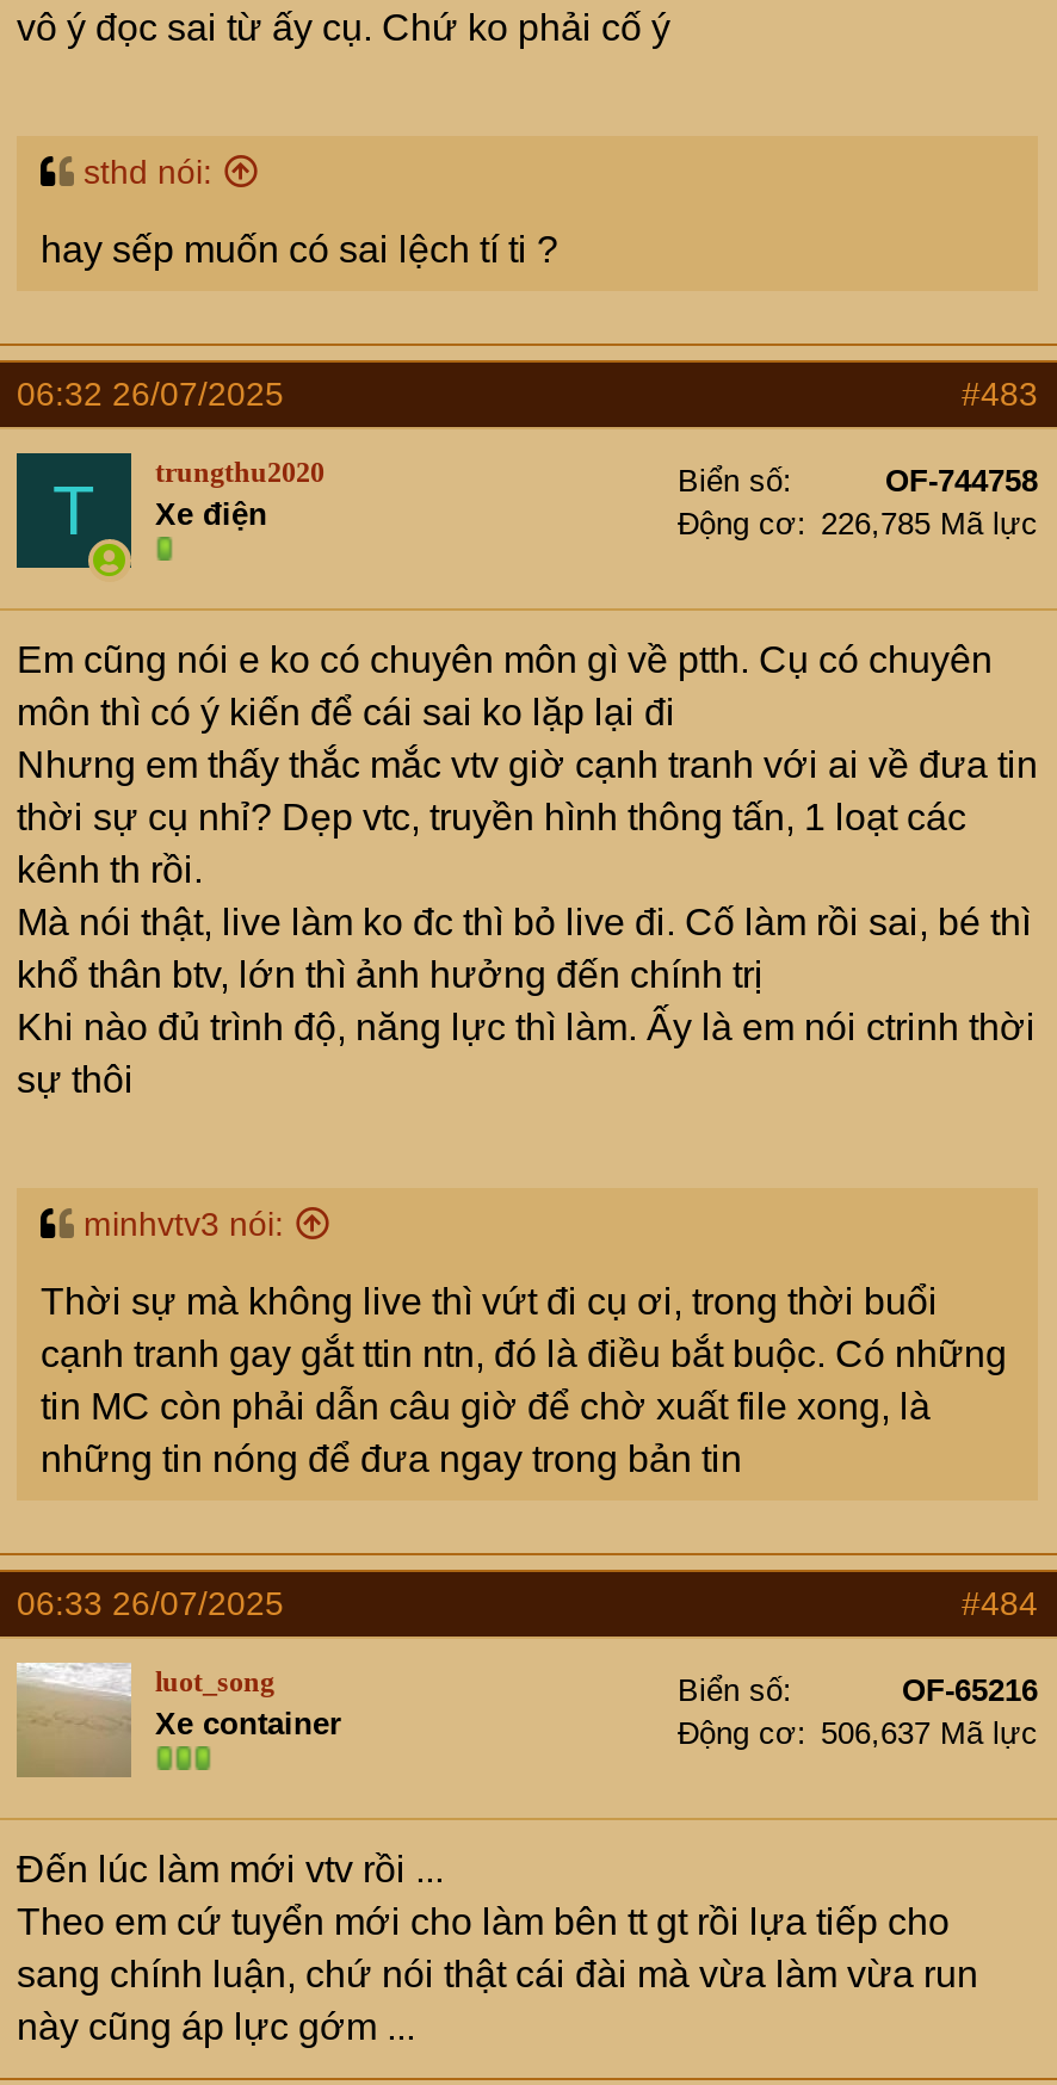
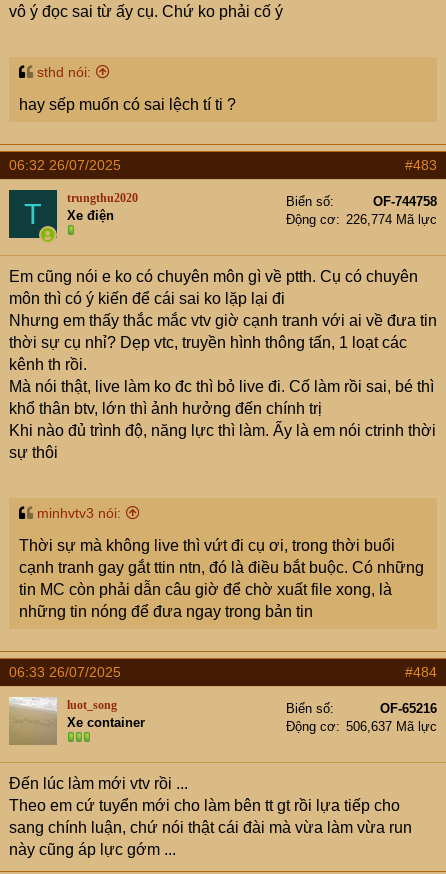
- Động cơ 226,785 Mã lực
+ Động cơ 226,774 Mã lực
